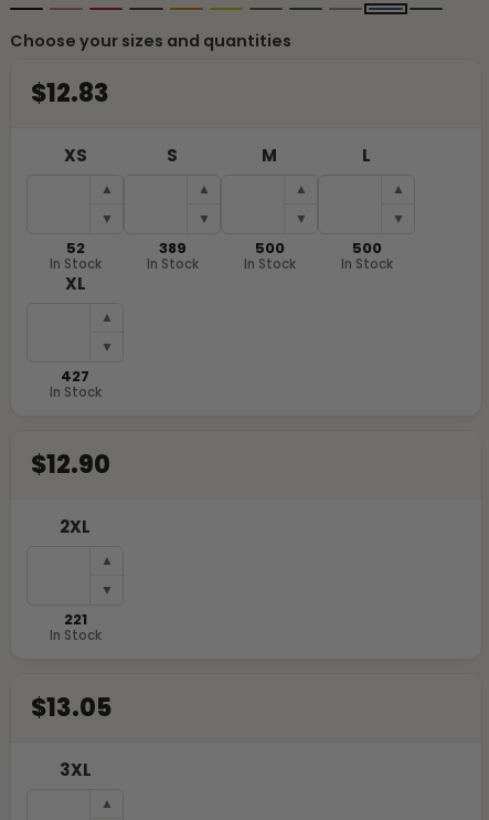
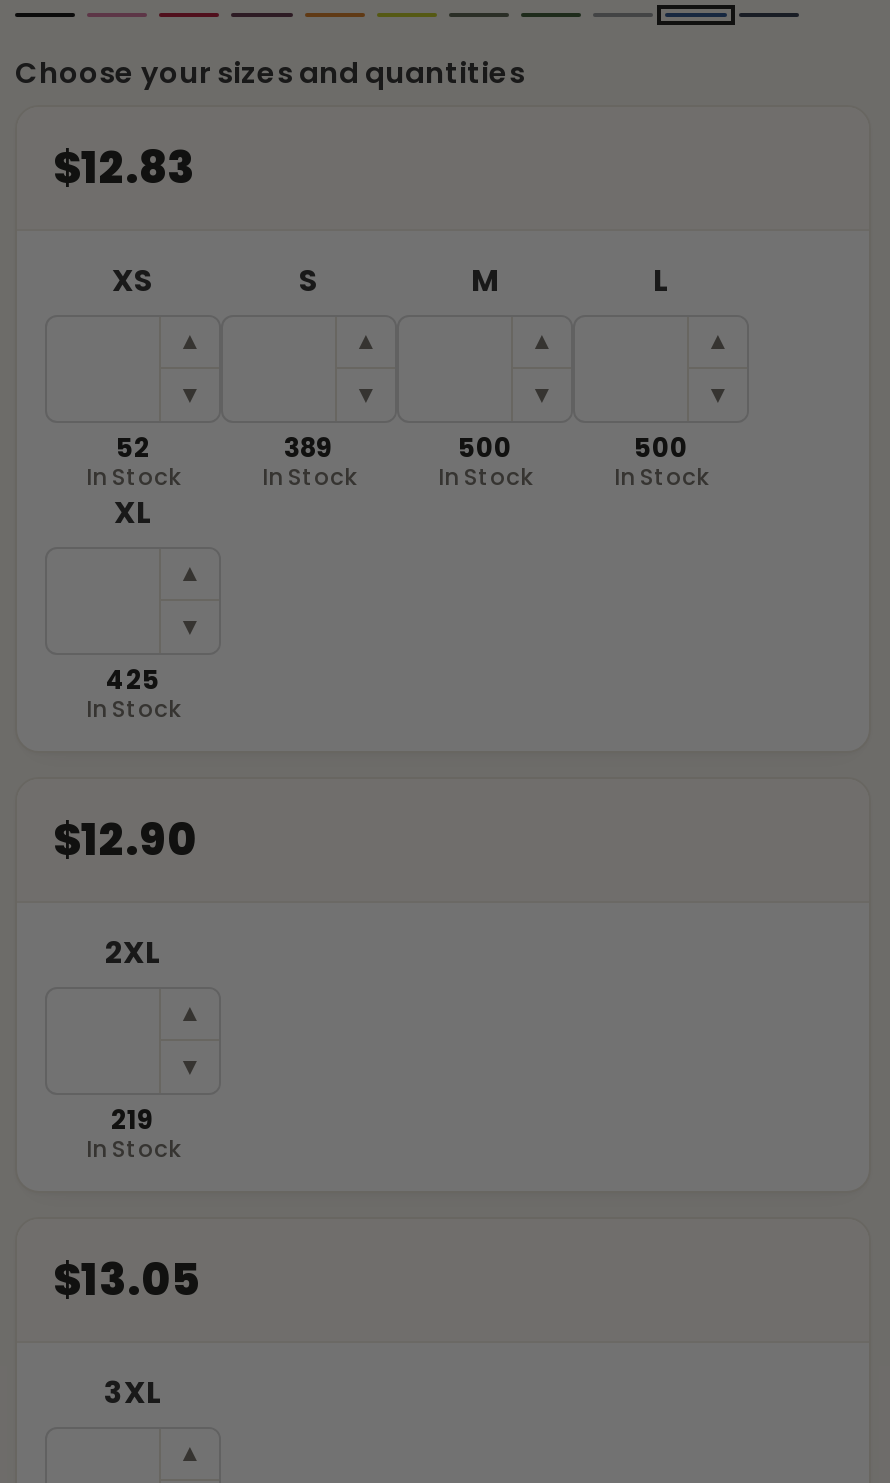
- 427
+ 425

- 221
+ 219
